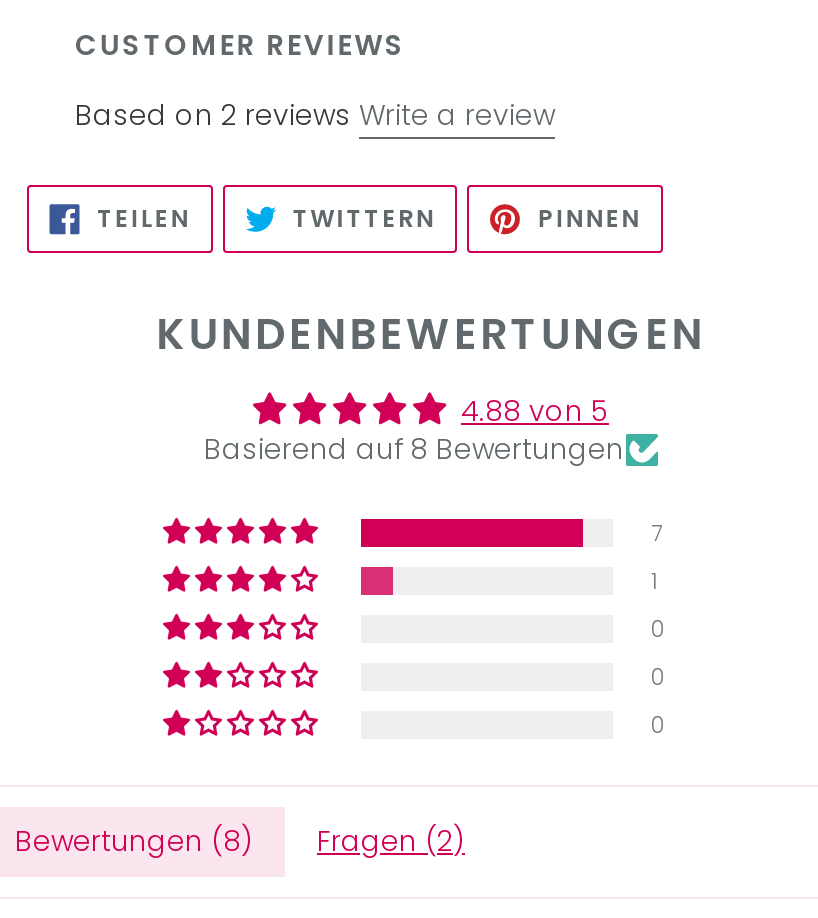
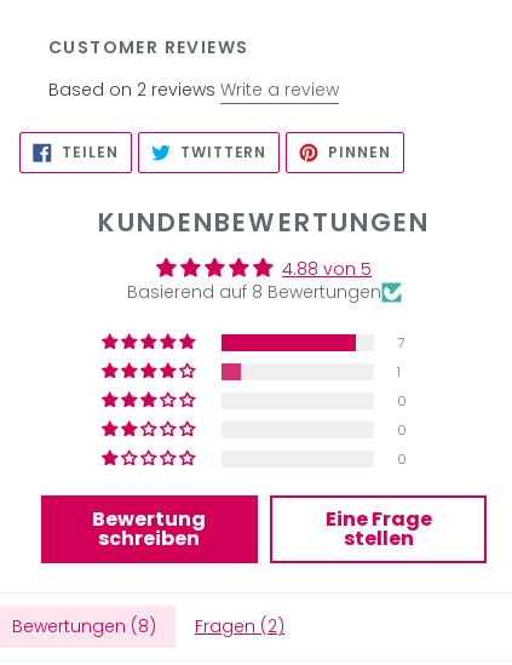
+ Bewertung
+ schreiben

+ Eine Frage
+ stellen
